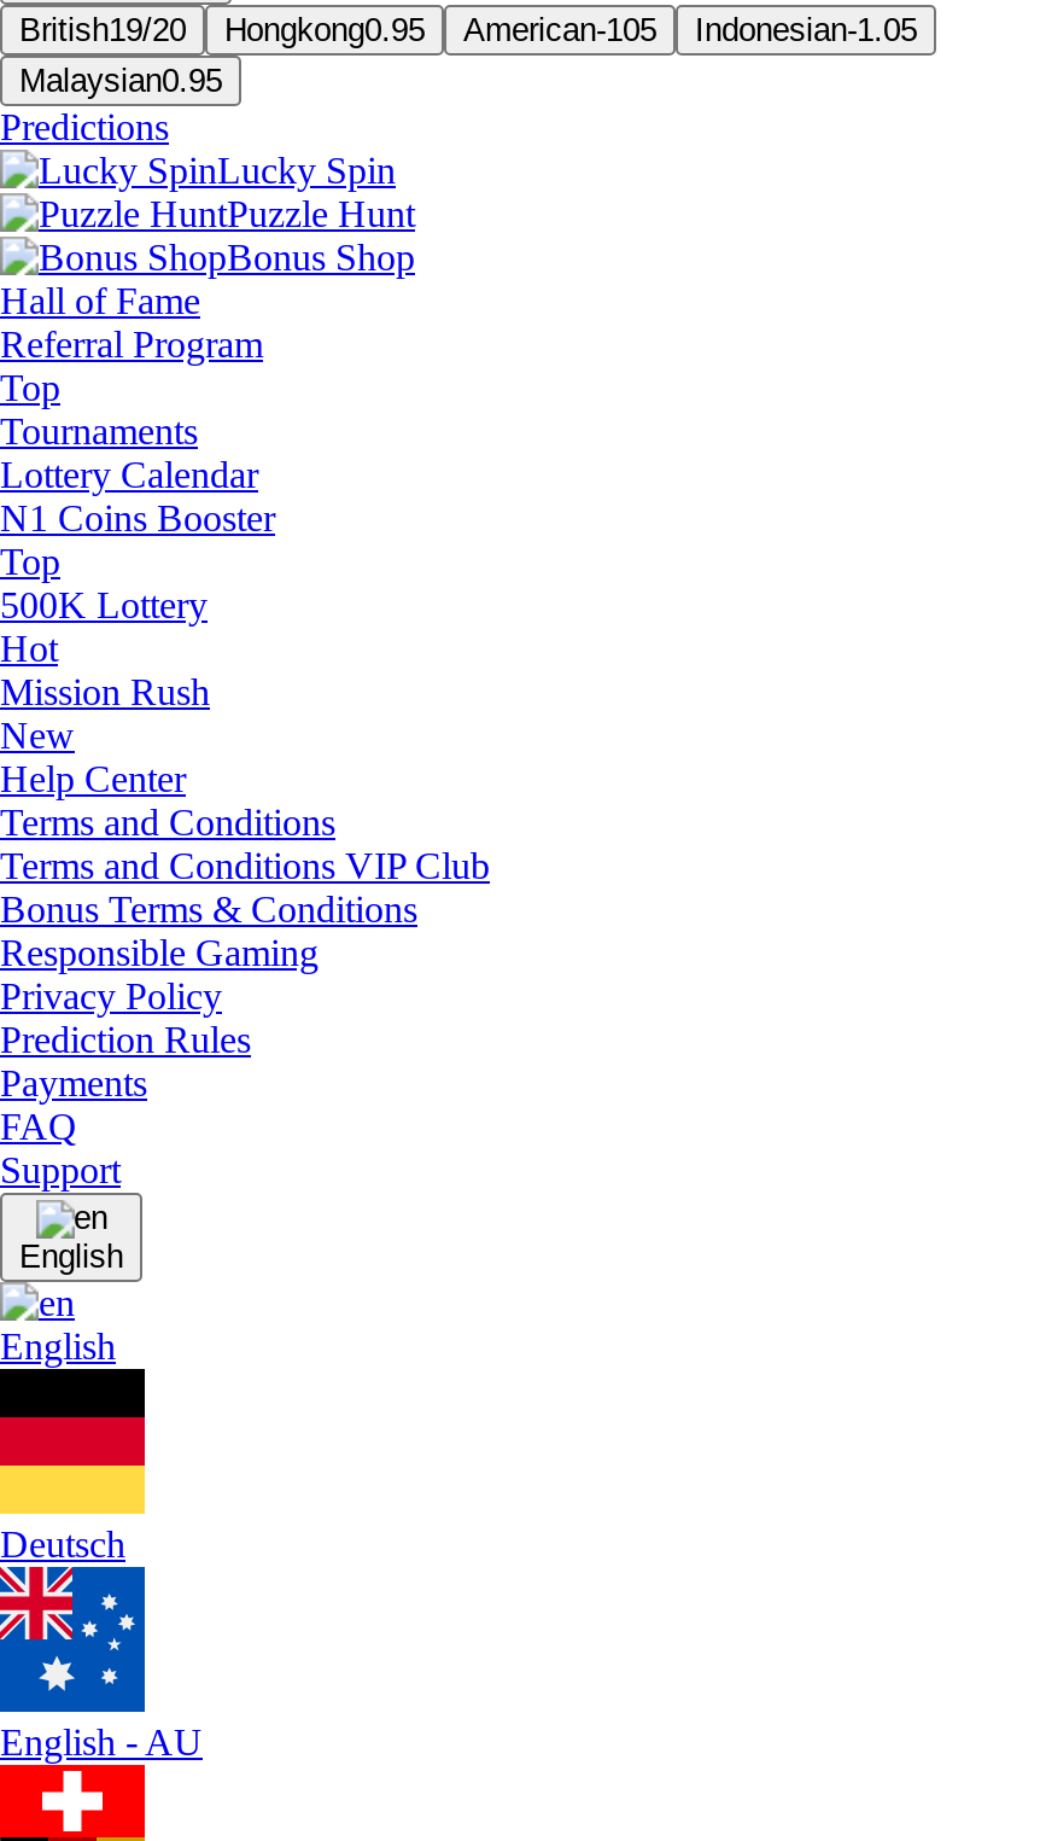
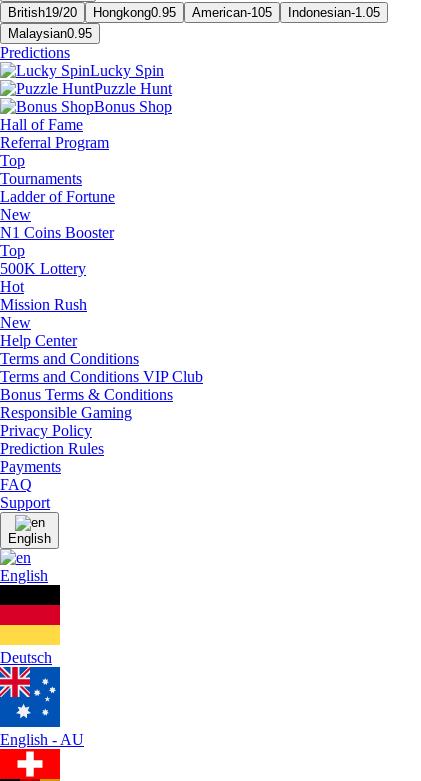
- Lottery Calendar
+ Ladder of Fortune
+ New
